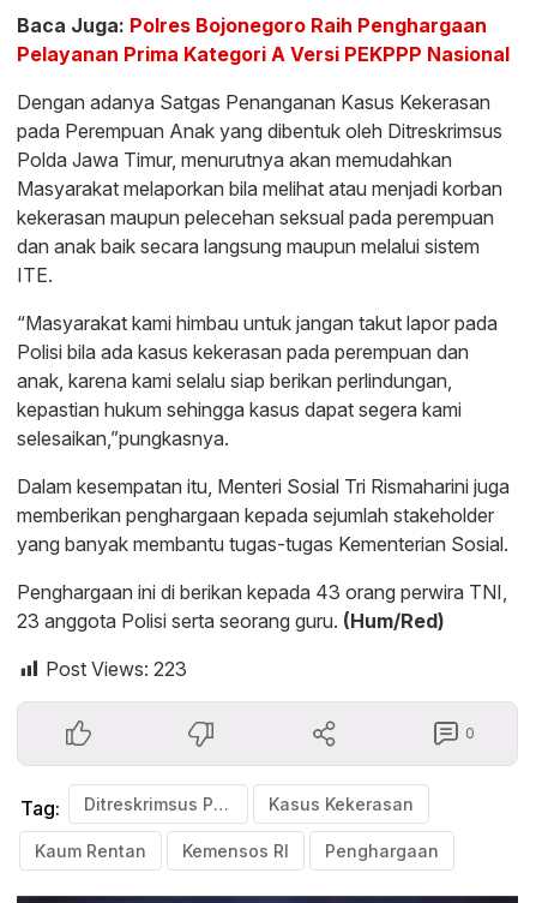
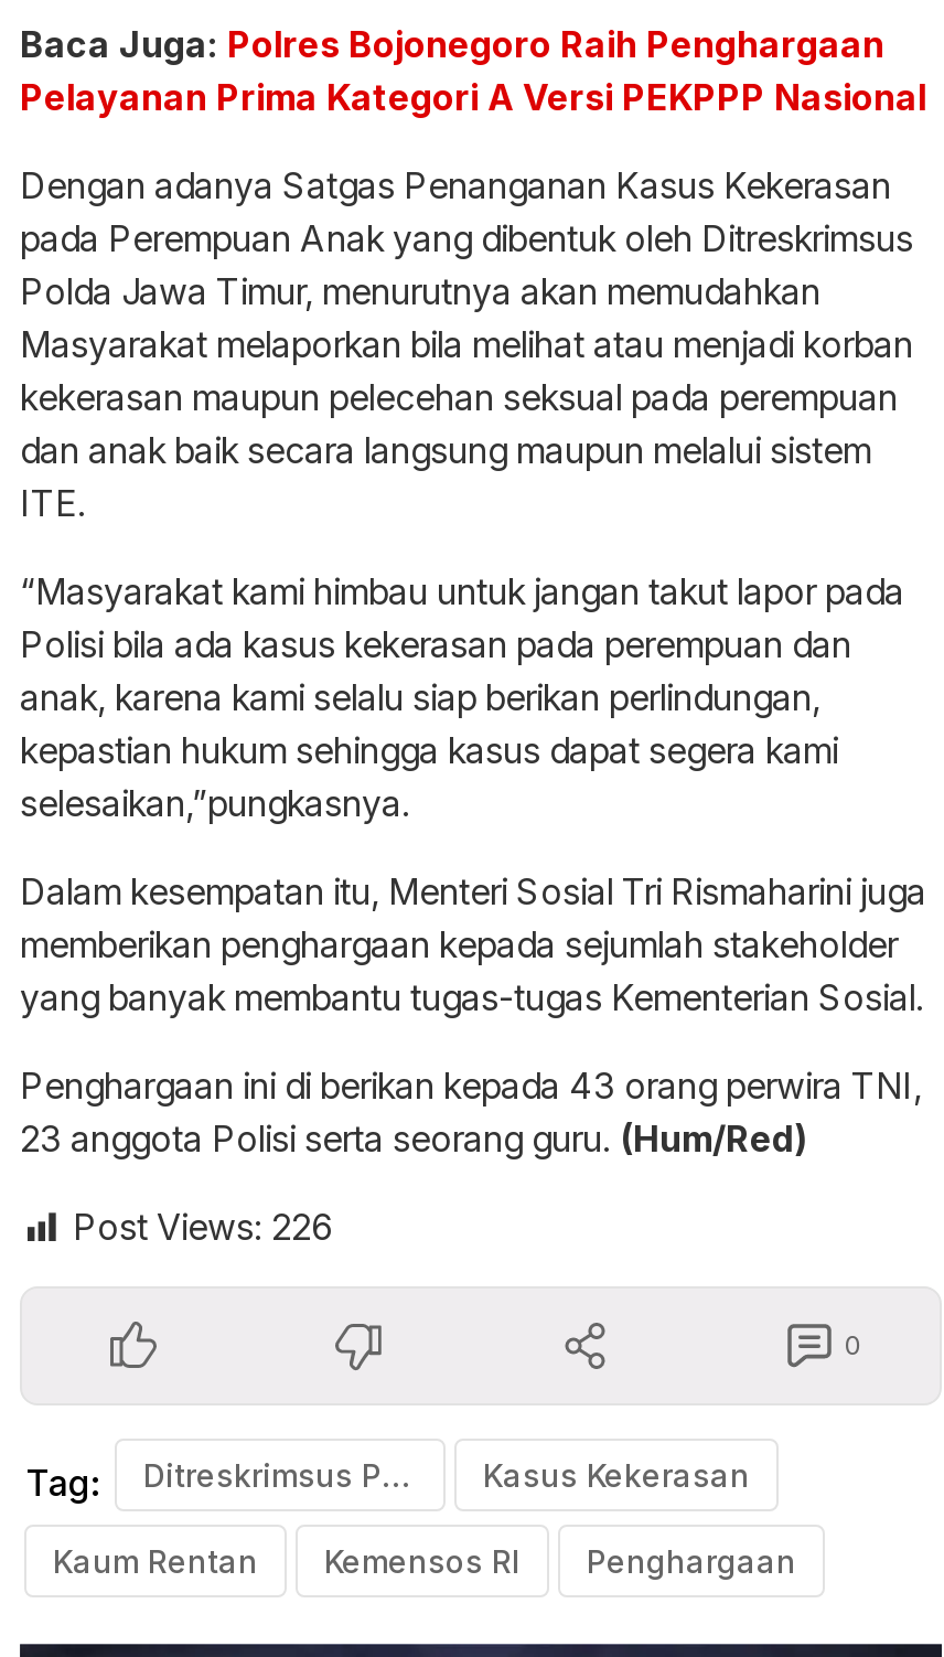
- Post Views: 223
+ Post Views: 226
